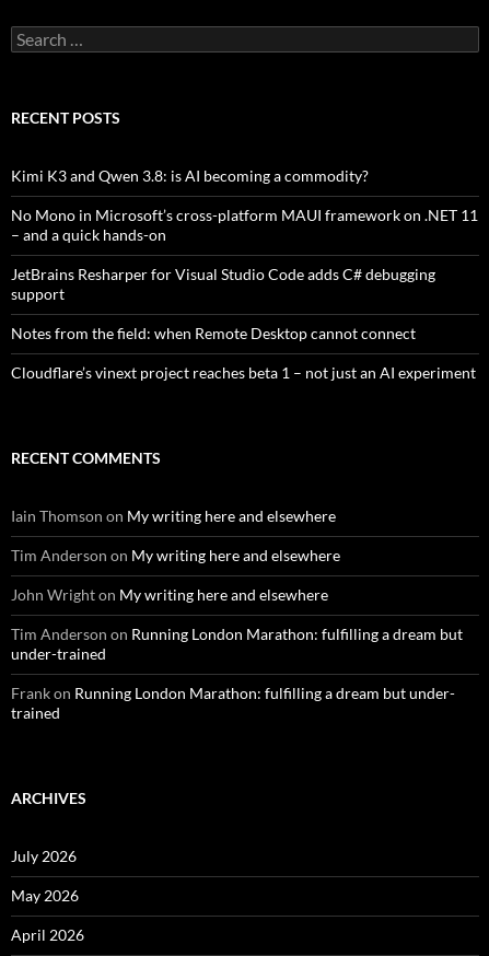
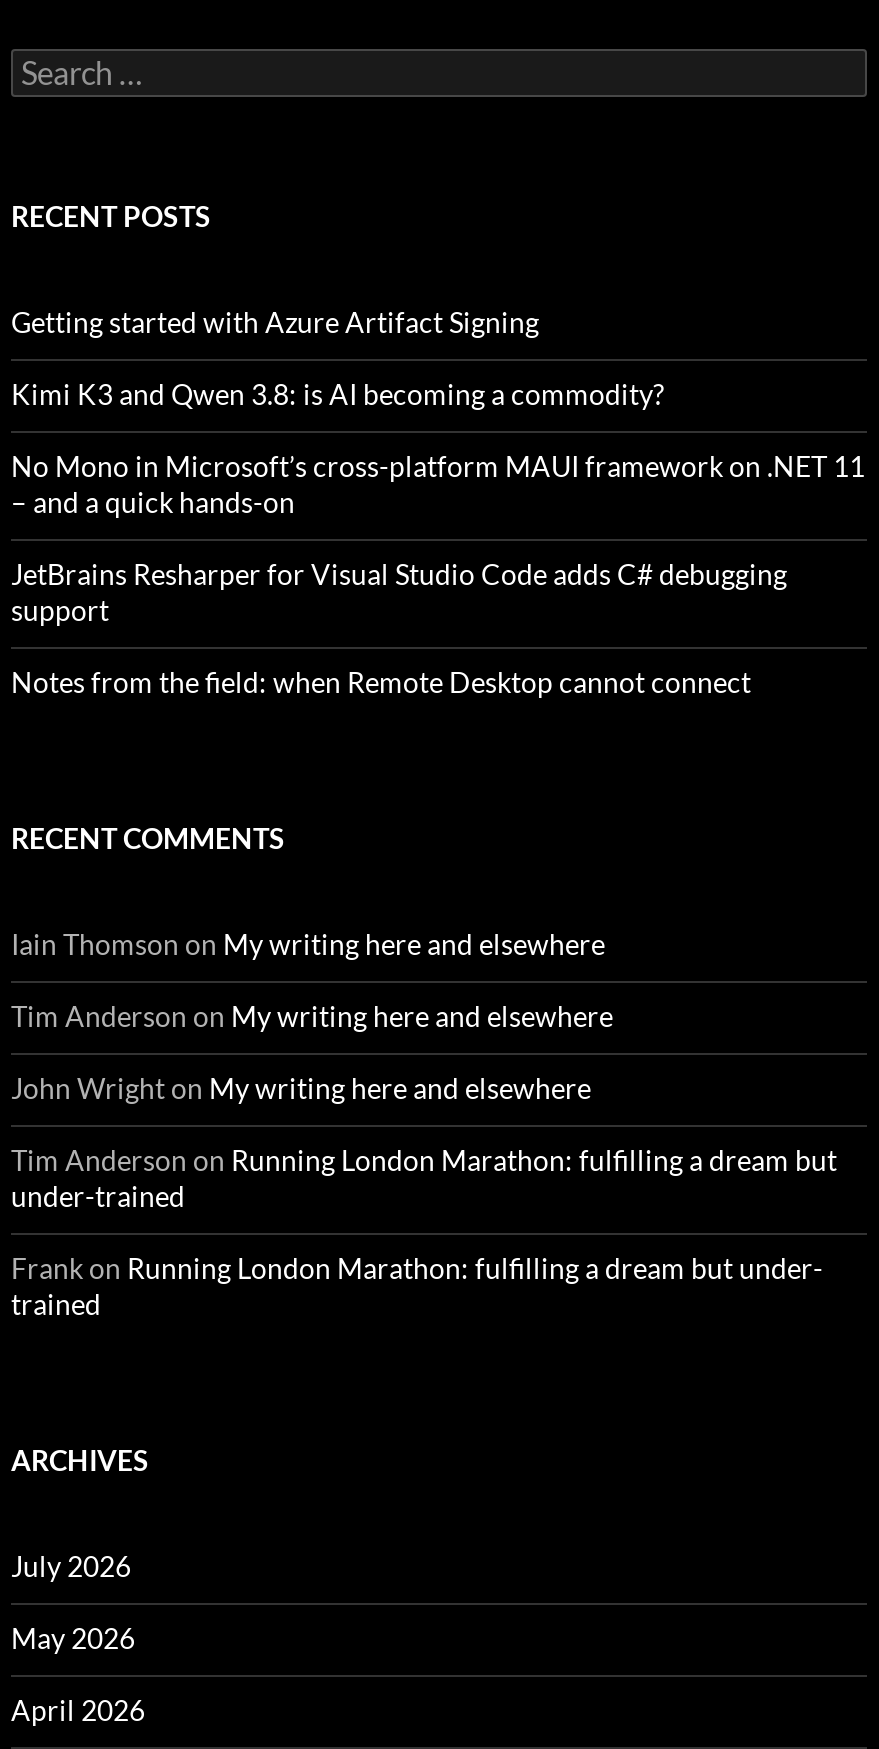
+ Getting started with Azure Artifact Signing

moved down: Kimi K3 and Qwen 3.8: is AI becoming a commodity? | No Mono in Microsoft’s cross-platform MAUI framework on .NET 11 | – and a quick hands-on | JetBrains Resharper for Visual Studio Code adds C# debugging | support | Notes from the field: when Remote Desktop cannot connect

- Cloudflare’s vinext project reaches beta 1 – not just an AI experiment
